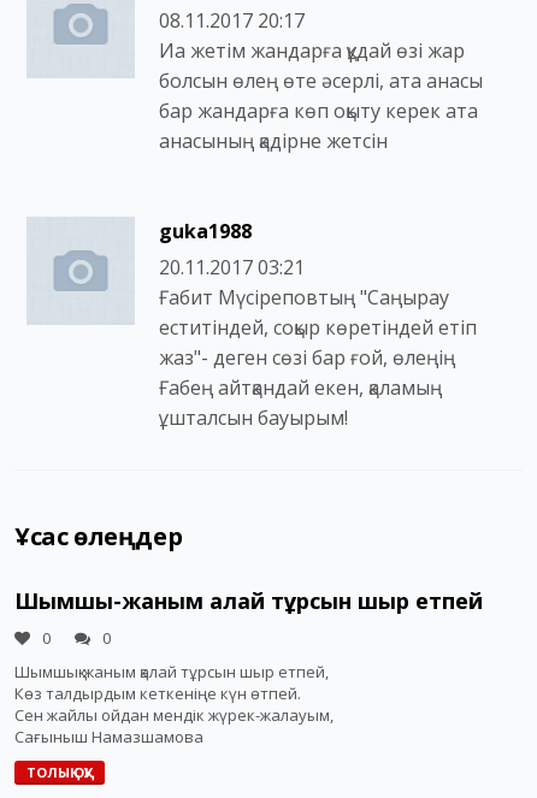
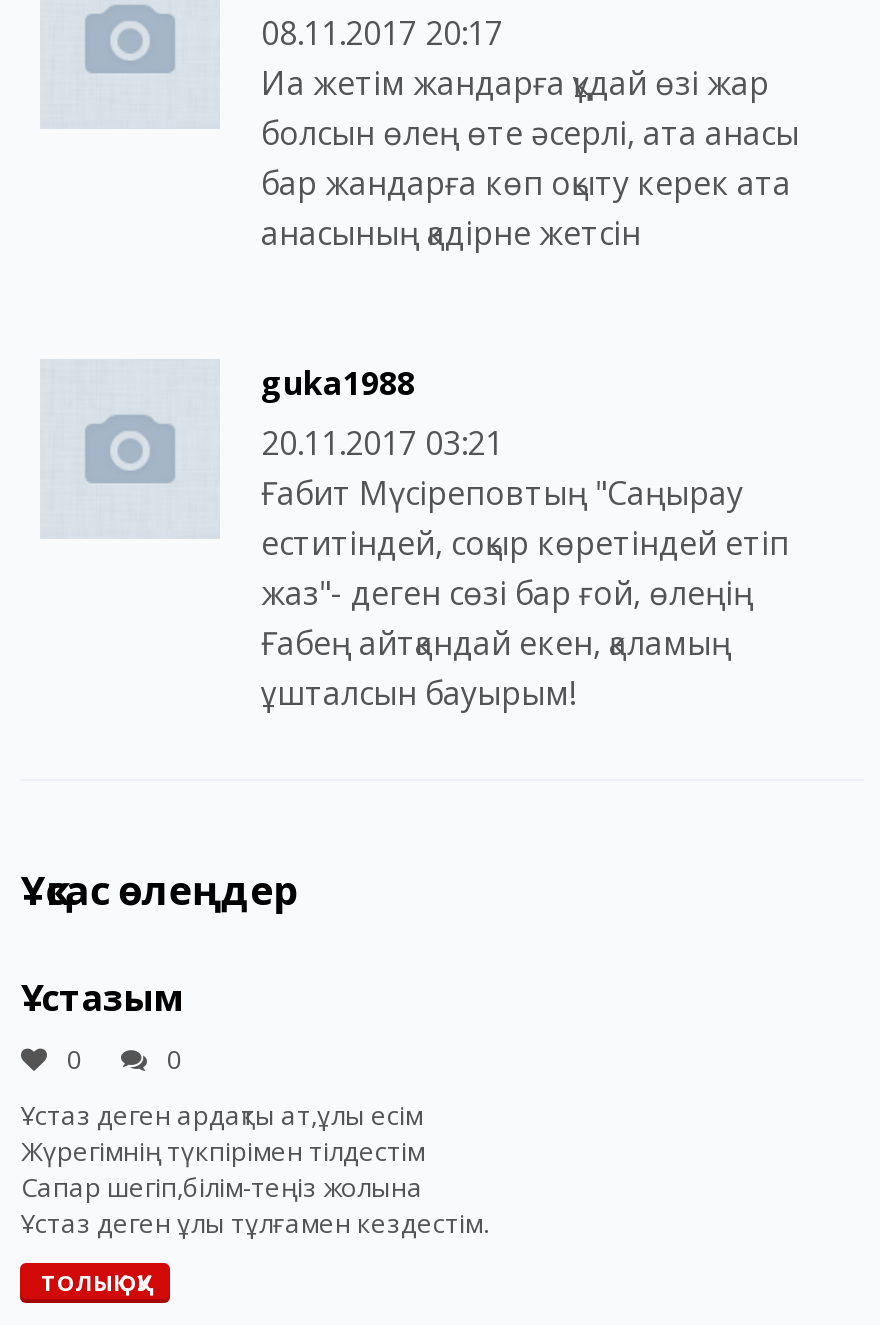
- Шымшық-жаным қалай тұрсын шыр етпей
+ Ұстазым

- Шымшық-жаным қалай тұрсын шыр етпей,
- Көз талдырдым кеткеніңе күн өтпей.
- Сен жайлы ойдан мендік жүрек-жалауым,
- Сағыныш Намазшамова
+ Ұстаз деген ардақты ат,ұлы есім
+ Жүрегімнің түкпірімен тілдестім
+ Сапар шегіп,білім-теңіз жолына
+ Ұстаз деген ұлы тұлғамен кездестім.
